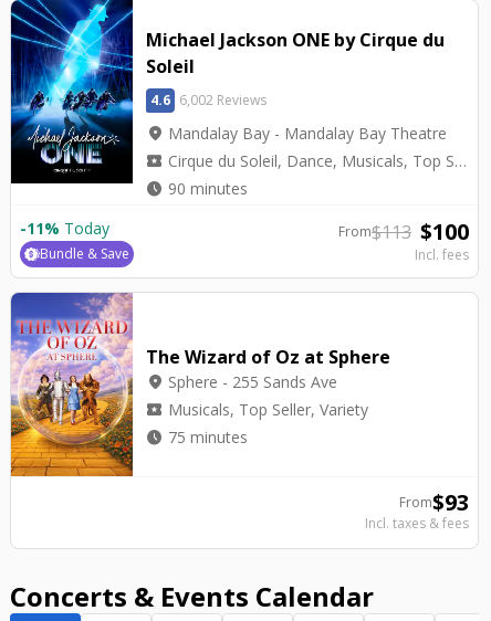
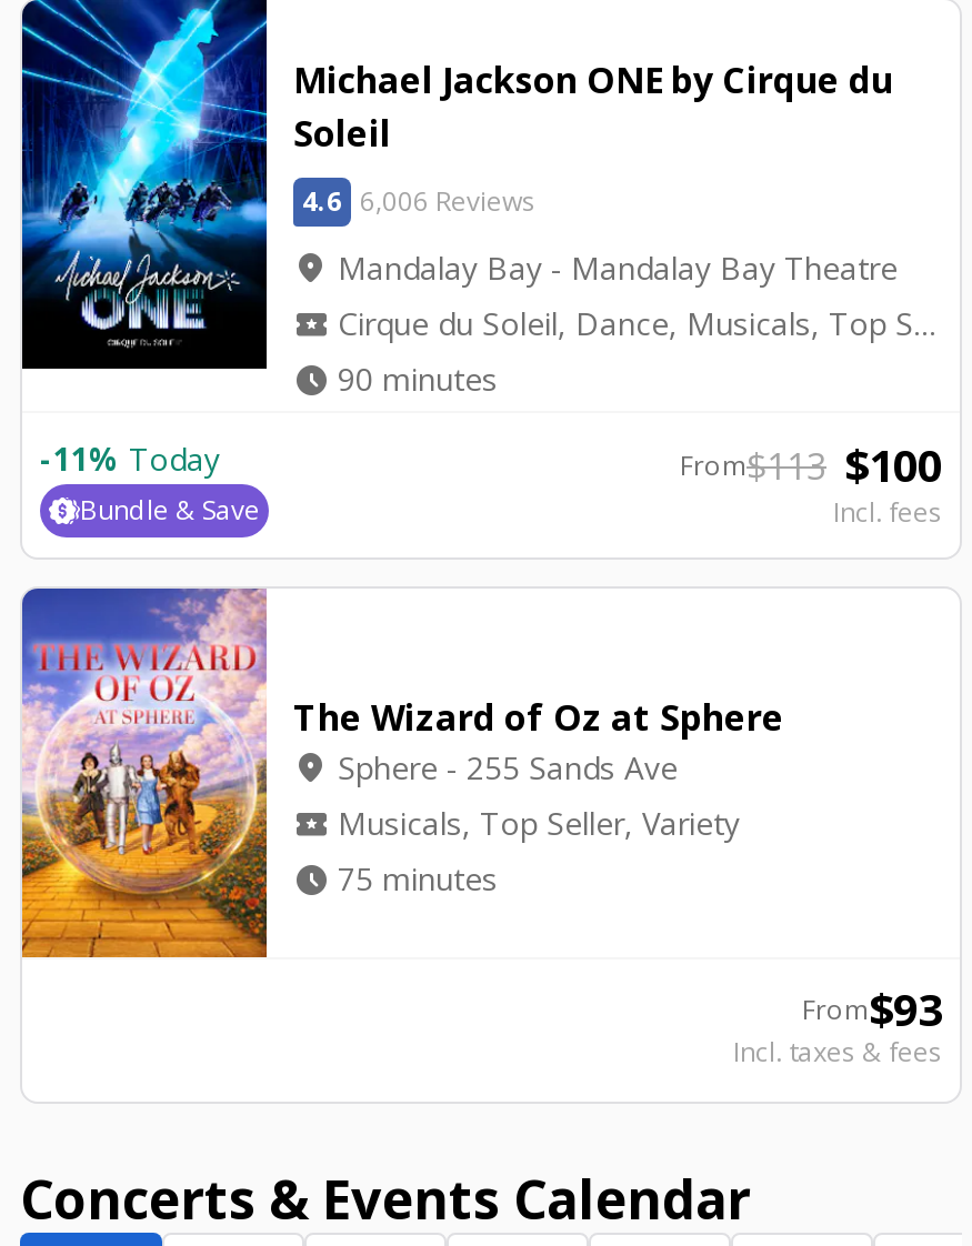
- 4.6 6,002 Reviews
+ 4.6 6,006 Reviews
